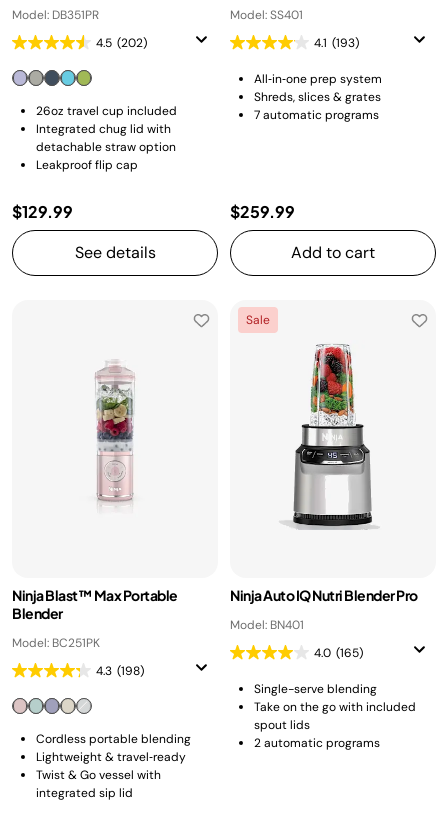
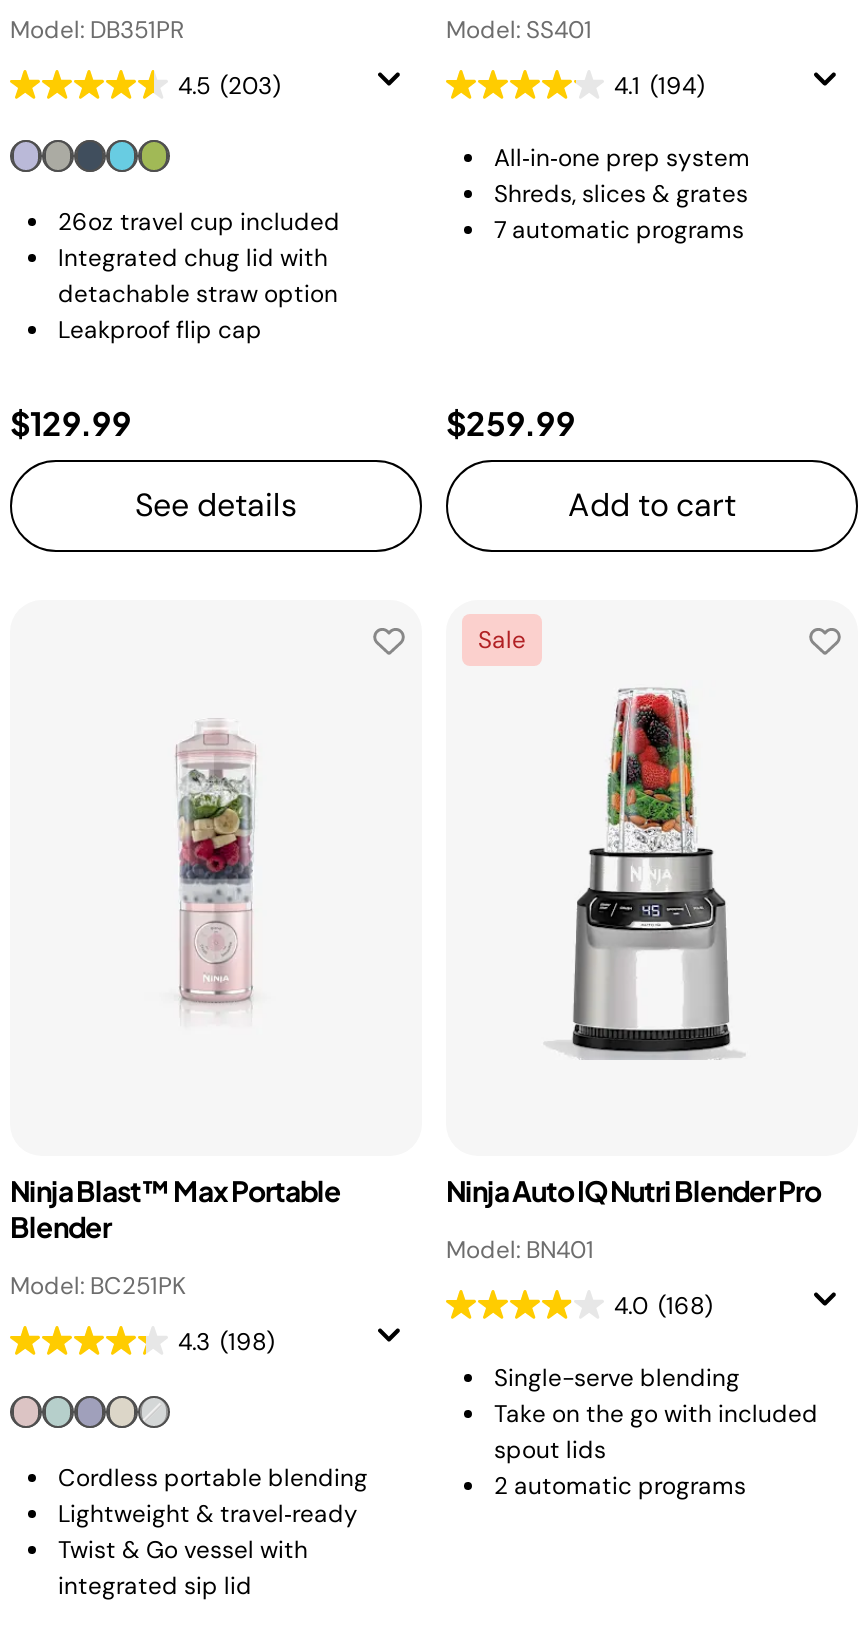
- 4.5 (202)
+ 4.5 (203)

- 4.1 (193)
+ 4.1 (194)

- 4.0 (165)
+ 4.0 (168)
